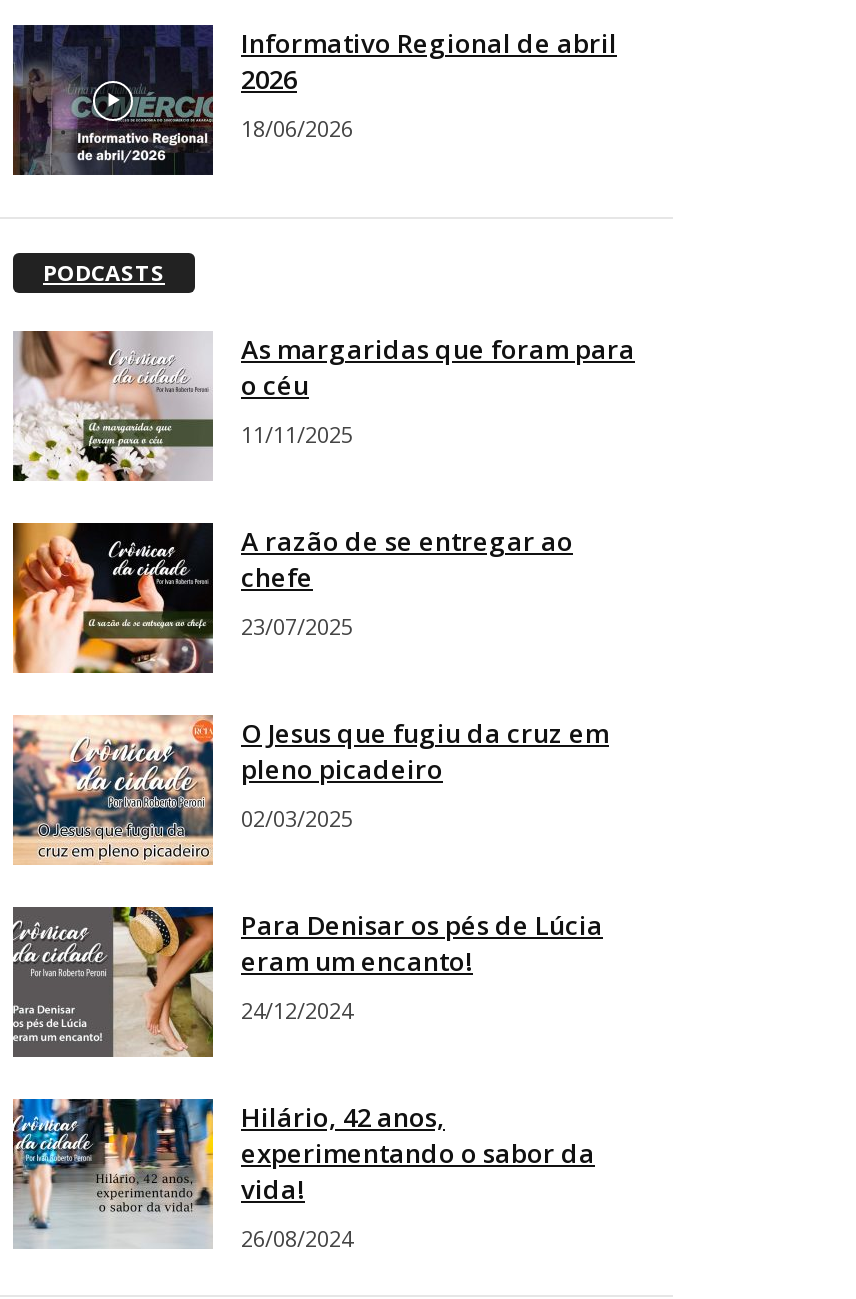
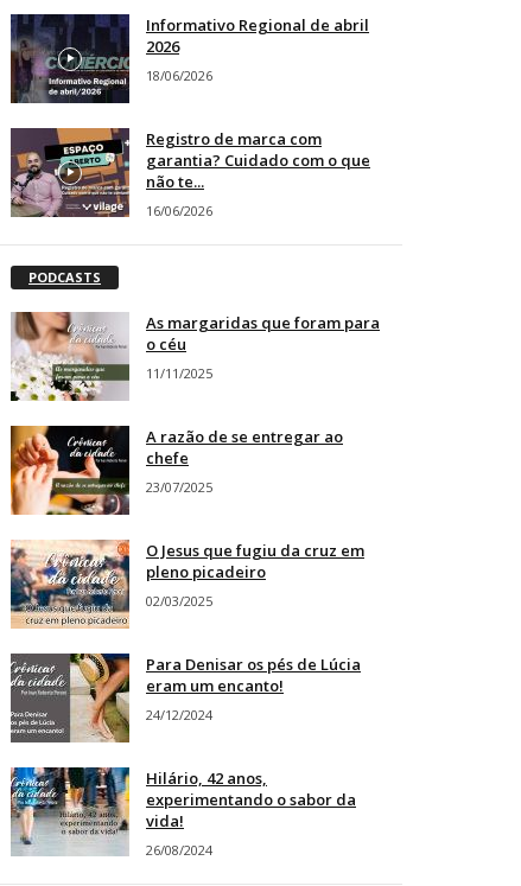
+ [image]
+ Registro de marca com
+ garantia? Cuidado com o que
+ não te...
+ 16/06/2026
